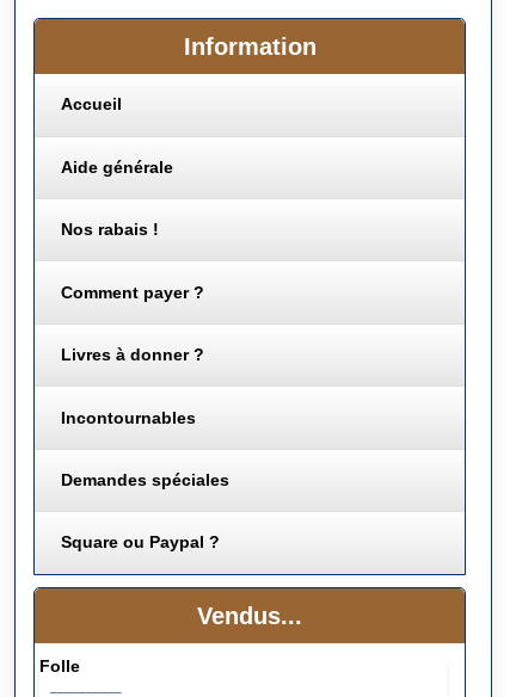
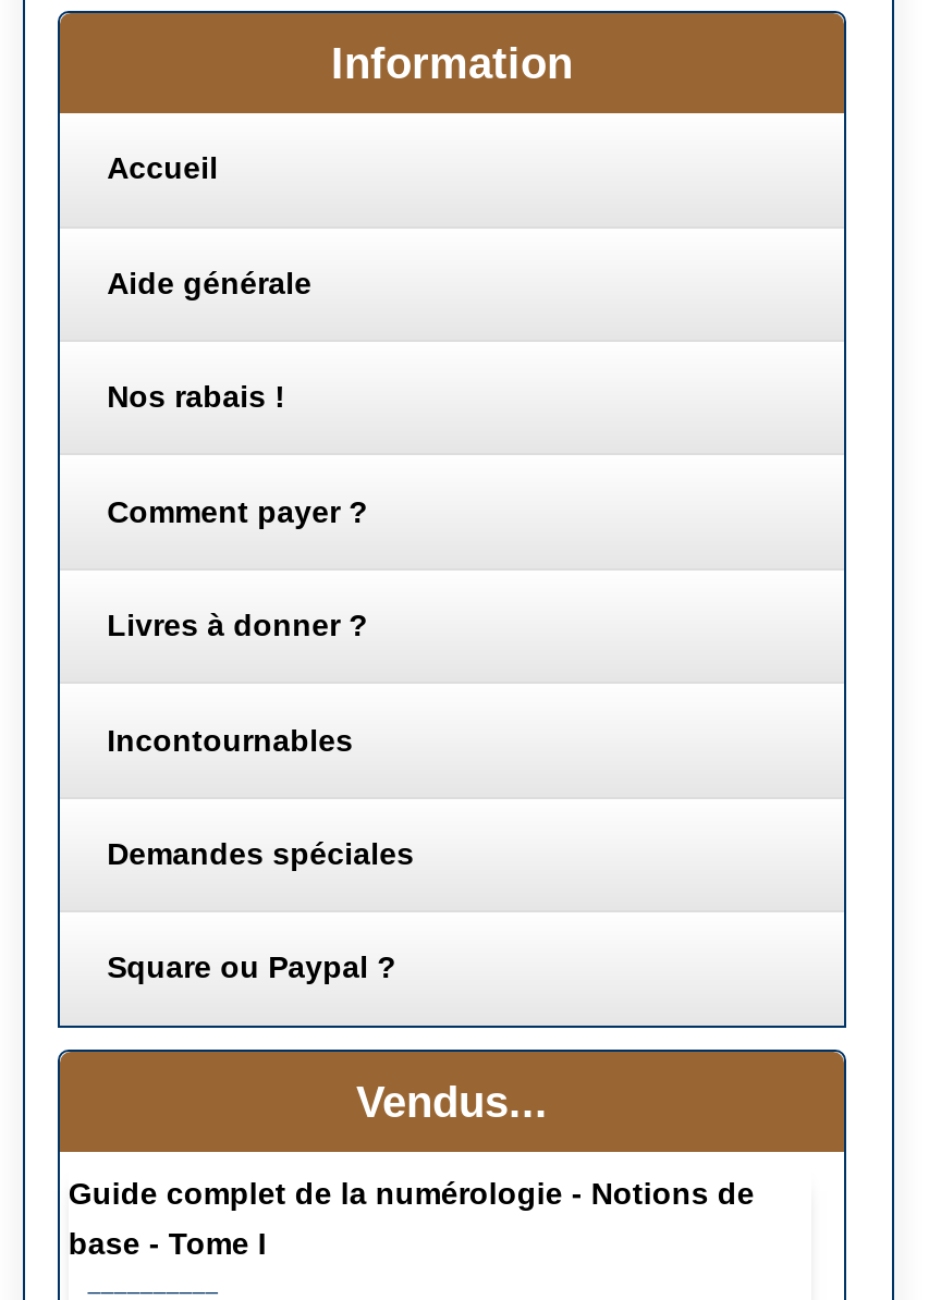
- Folle
+ Guide complet de la numérologie - Notions de
+ base - Tome I
